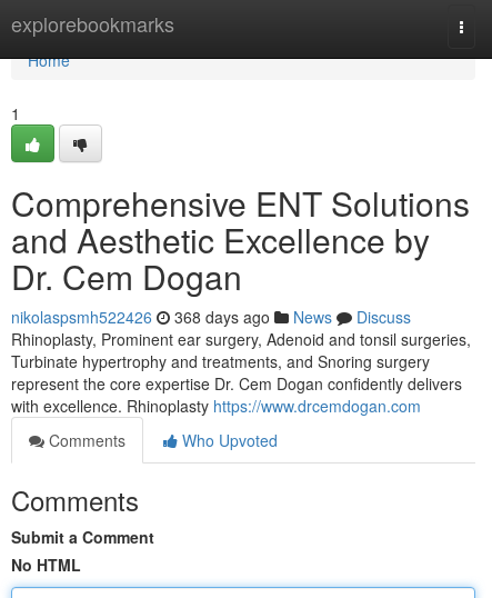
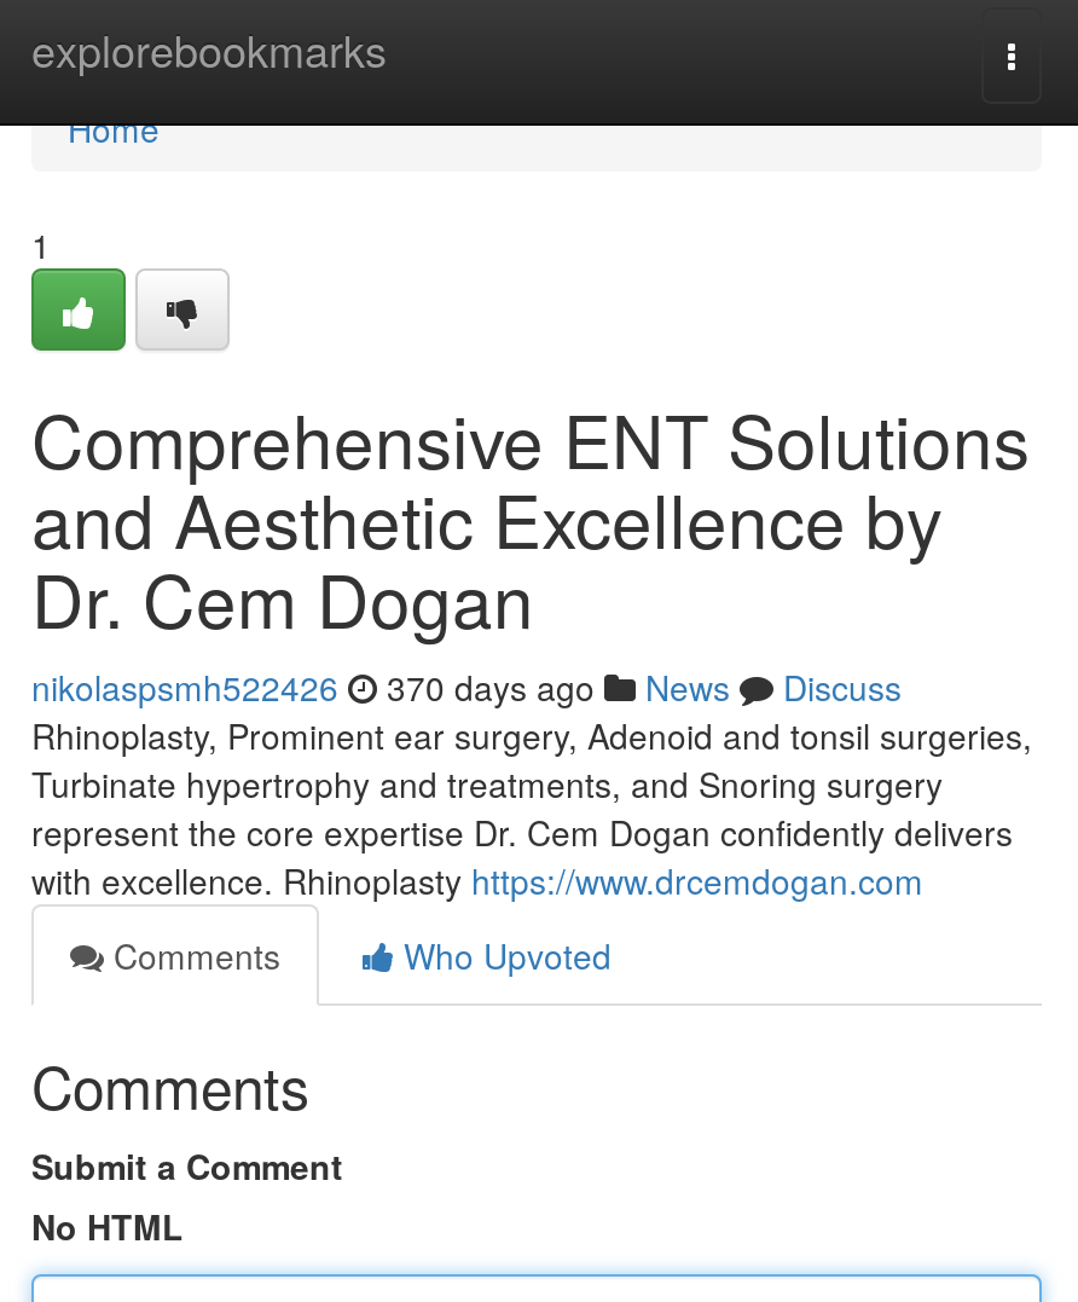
- nikolaspsmh522426 368 days ago News Discuss
+ nikolaspsmh522426 370 days ago News Discuss
